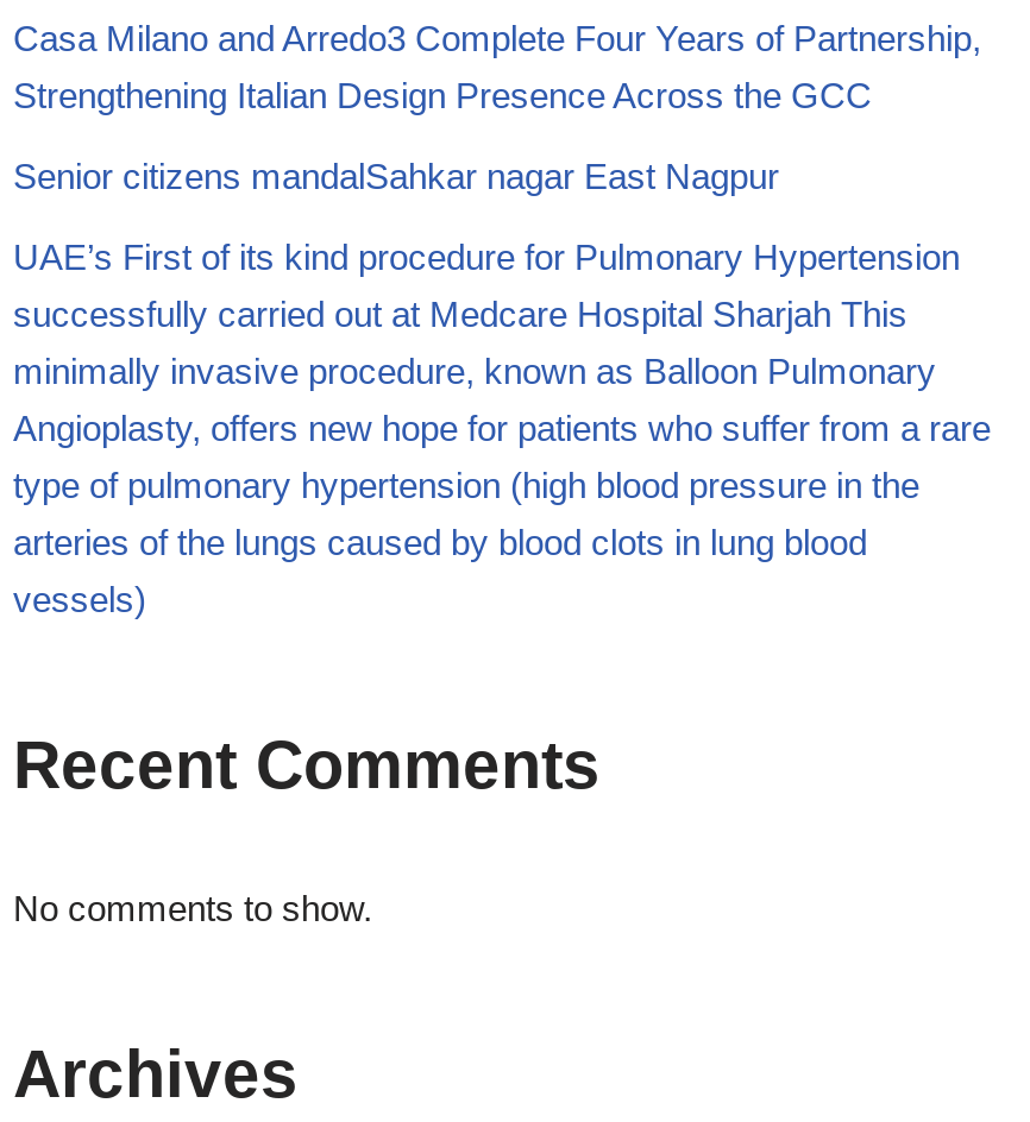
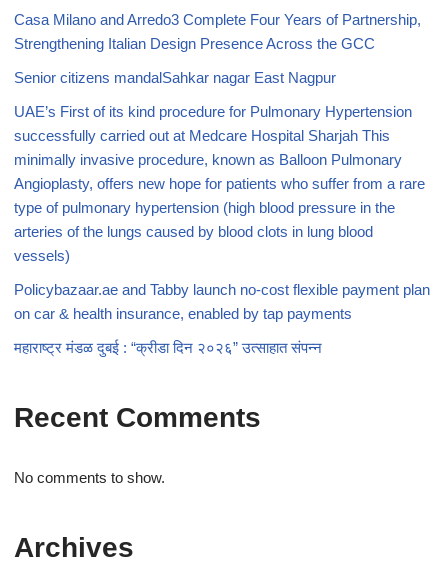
+ Policybazaar.ae and Tabby launch no-cost flexible payment plan
+ on car & health insurance, enabled by tap payments
+ महाराष्ट्र मंडळ दुबई : “क्रीडा दिन २०२६” उत्साहात संपन्न
